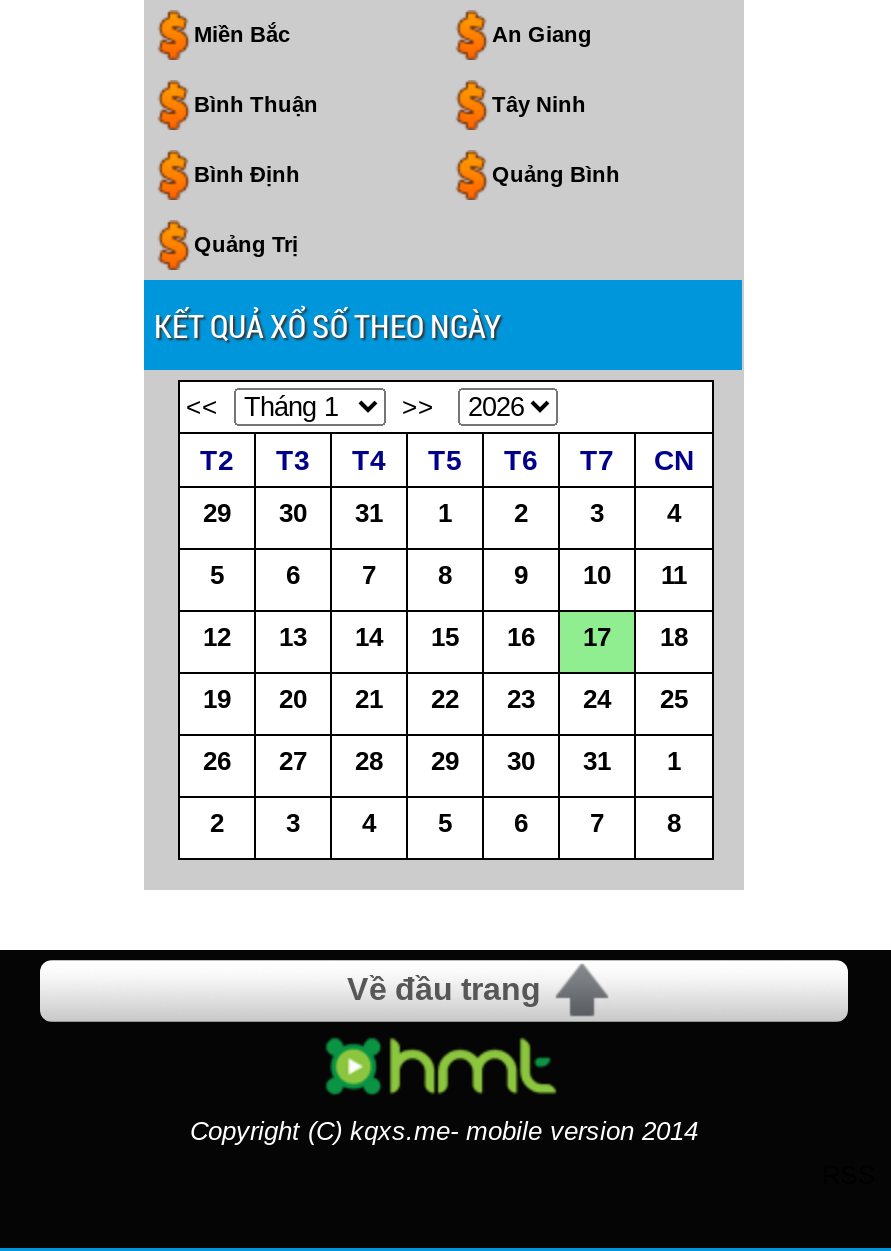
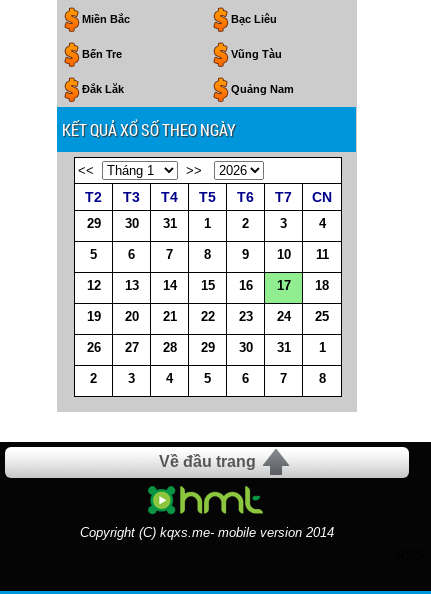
- An Giang
- Bình Thuận
- Tây Ninh
- Bình Định
- Quảng Bình
- Quảng Trị
+ Bạc Liêu
+ Bến Tre
+ Vũng Tàu
+ Đắk Lăk
+ Quảng Nam
